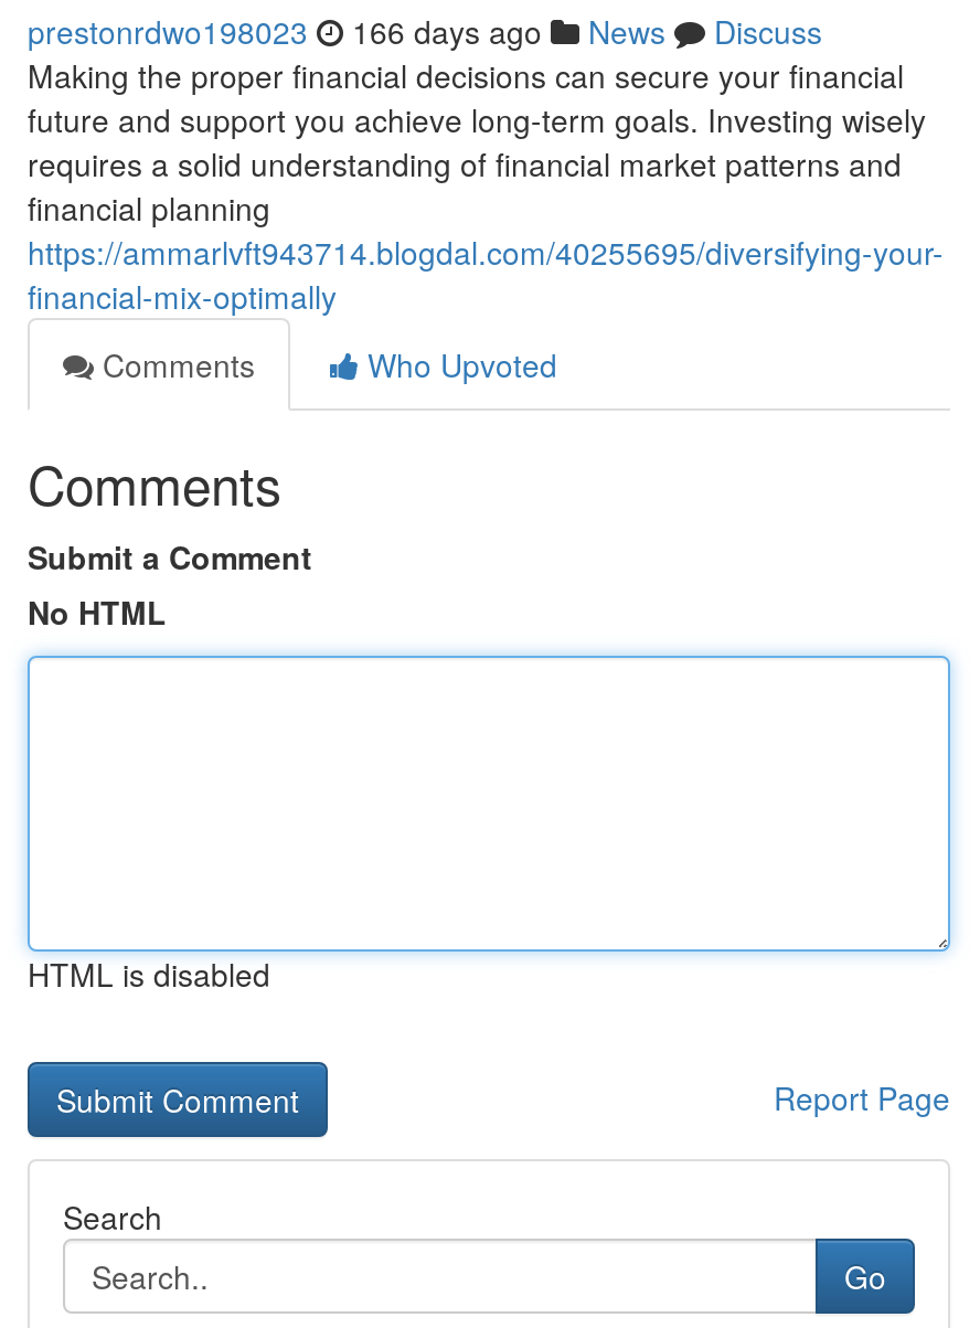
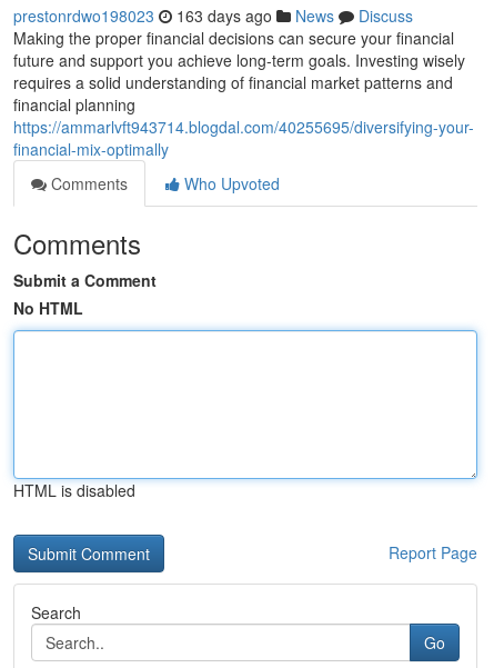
- prestonrdwo198023 166 days ago News Discuss
+ prestonrdwo198023 163 days ago News Discuss
